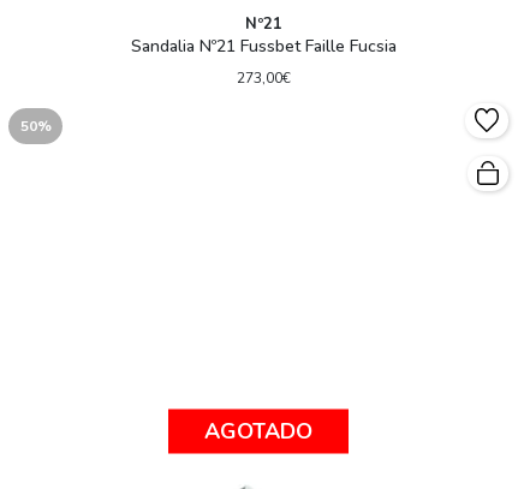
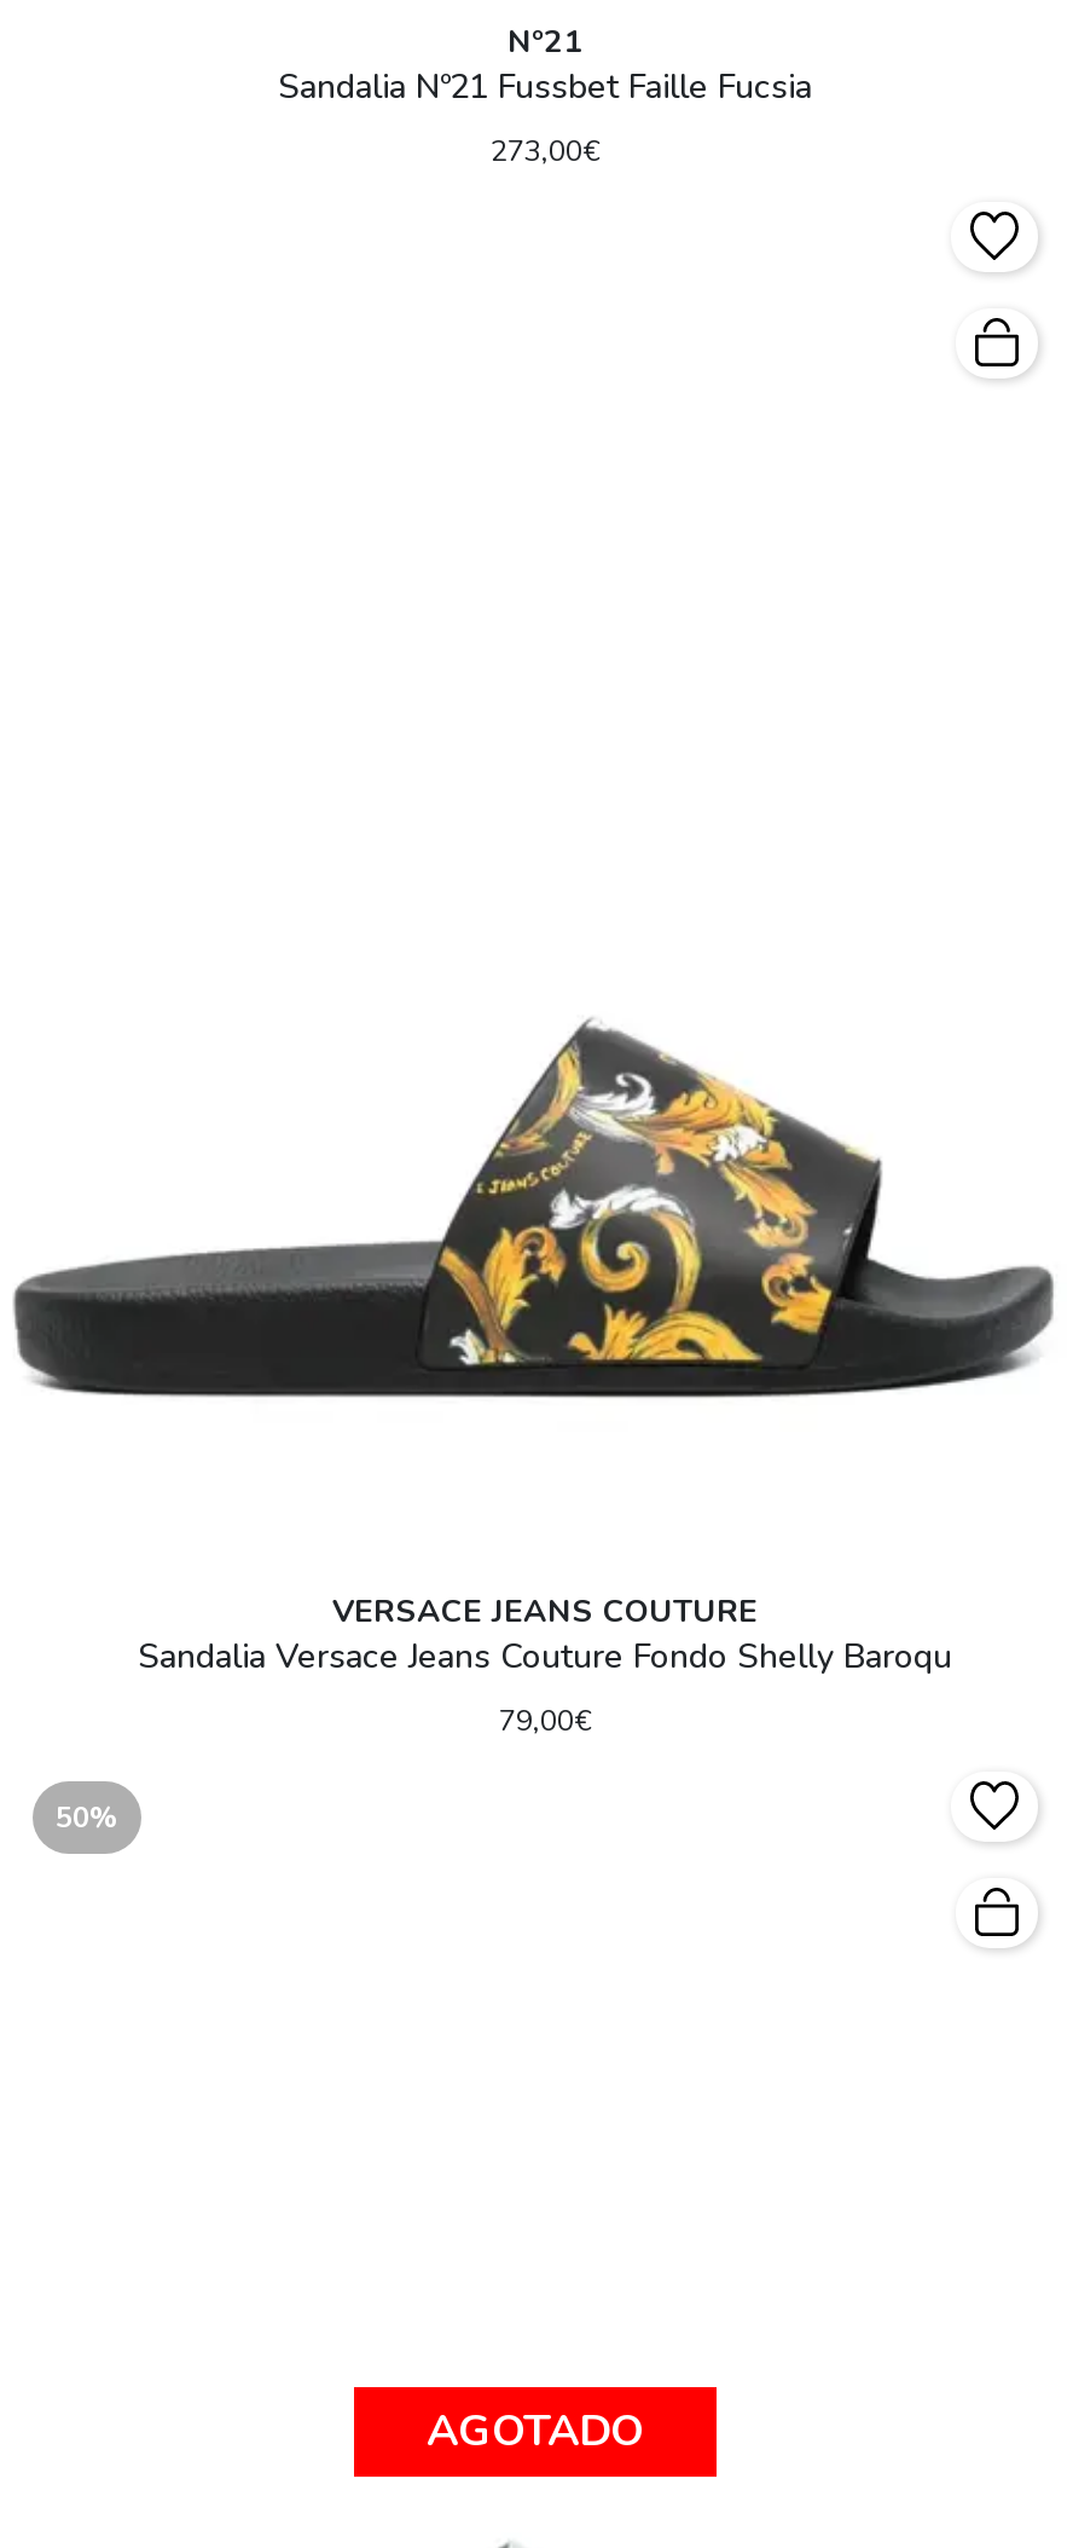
+ [image]

+ VERSACE JEANS COUTURE
+ Sandalia Versace Jeans Couture Fondo Shelly Baroqu
+ 79,00€
